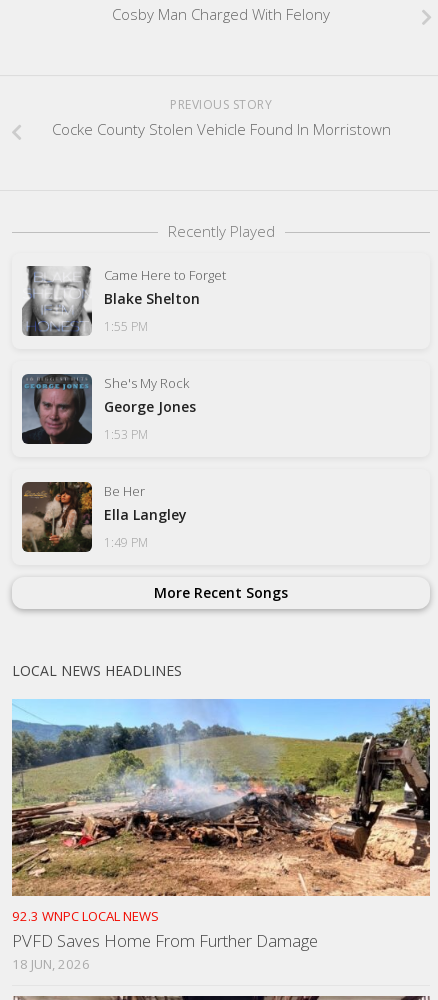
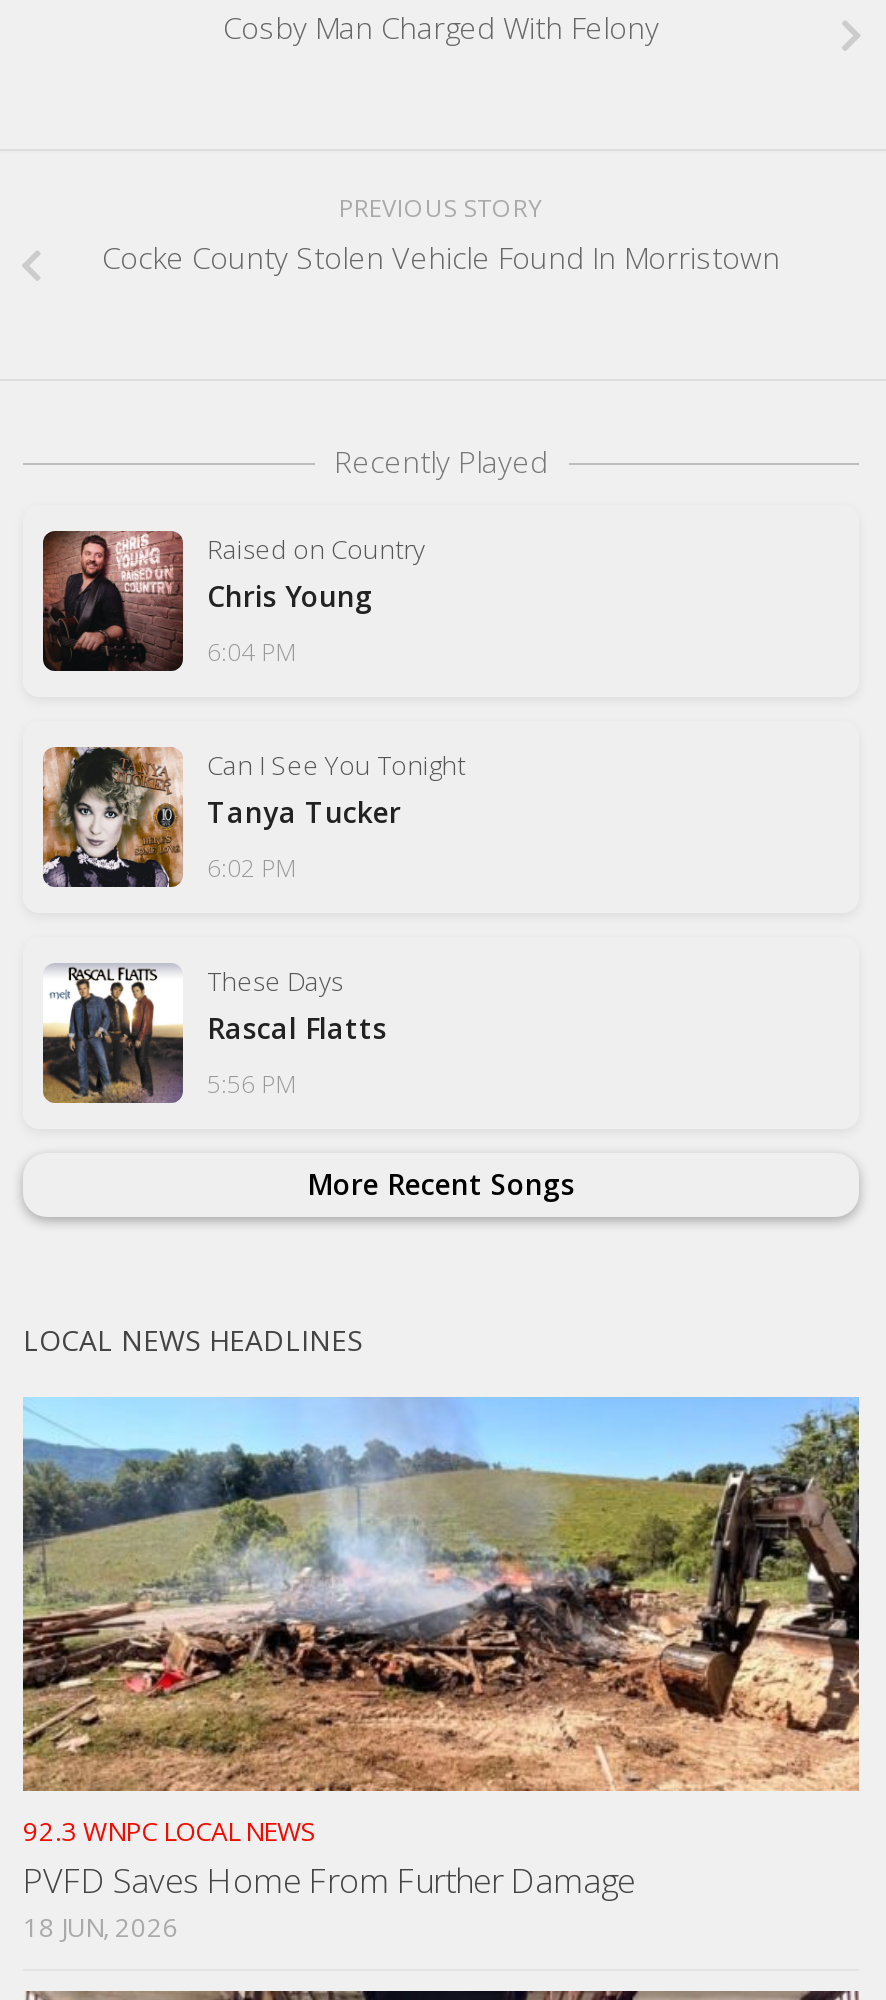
- [image]
- Came Here to Forget
- Blake Shelton
+ [image]
+ Raised on Country
+ Chris Young

- 1:55 PM
+ 6:04 PM

- [image]
- She's My Rock
- George Jones
+ [image]
+ Can I See You Tonight
+ Tanya Tucker

- 1:53 PM
+ 6:02 PM

- [image]
- Be Her
- Ella Langley
+ [image]
+ These Days
+ Rascal Flatts

- 1:49 PM
+ 5:56 PM
